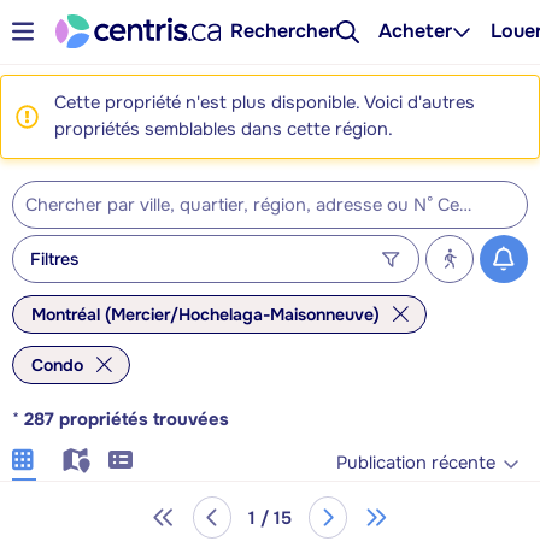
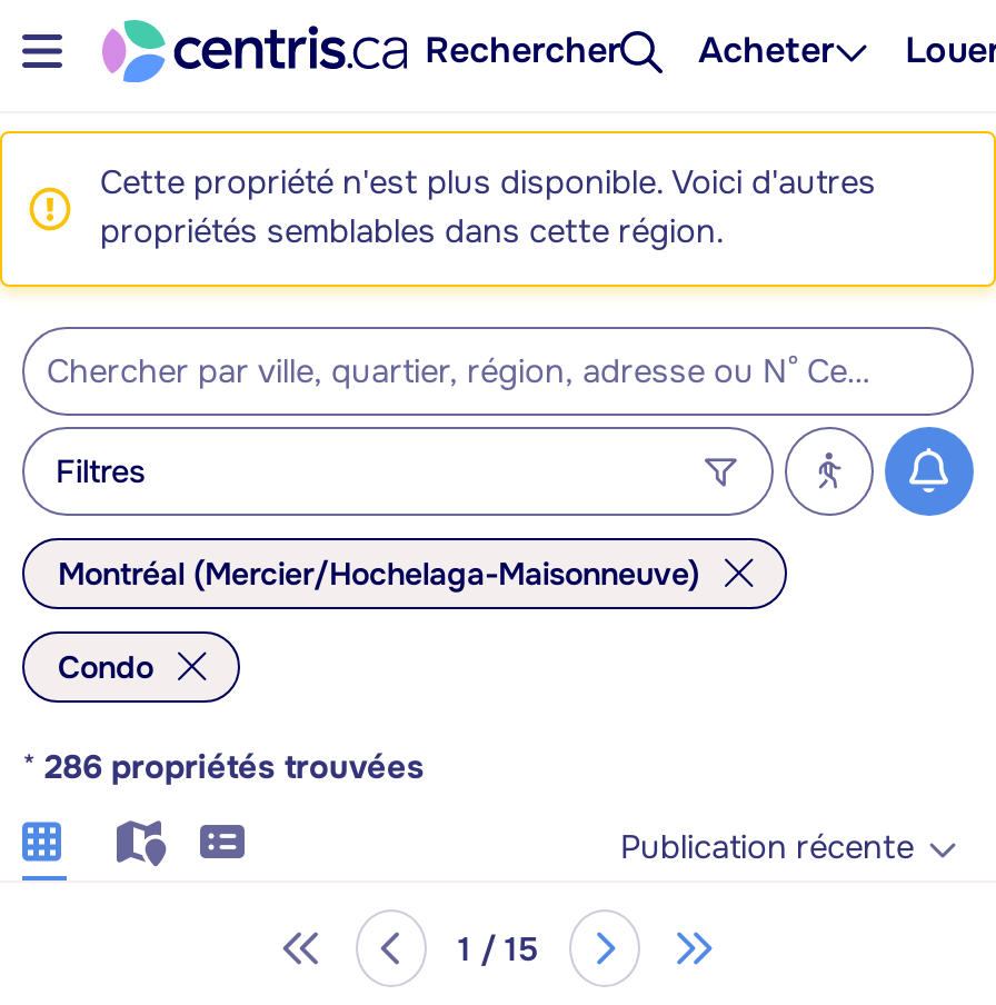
- * 287 propriétés trouvées
+ * 286 propriétés trouvées
